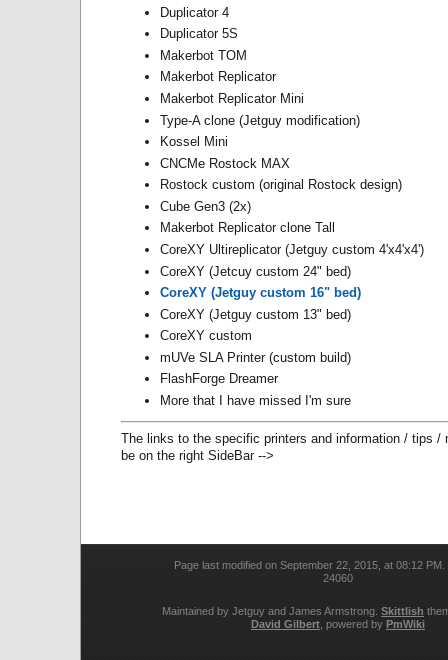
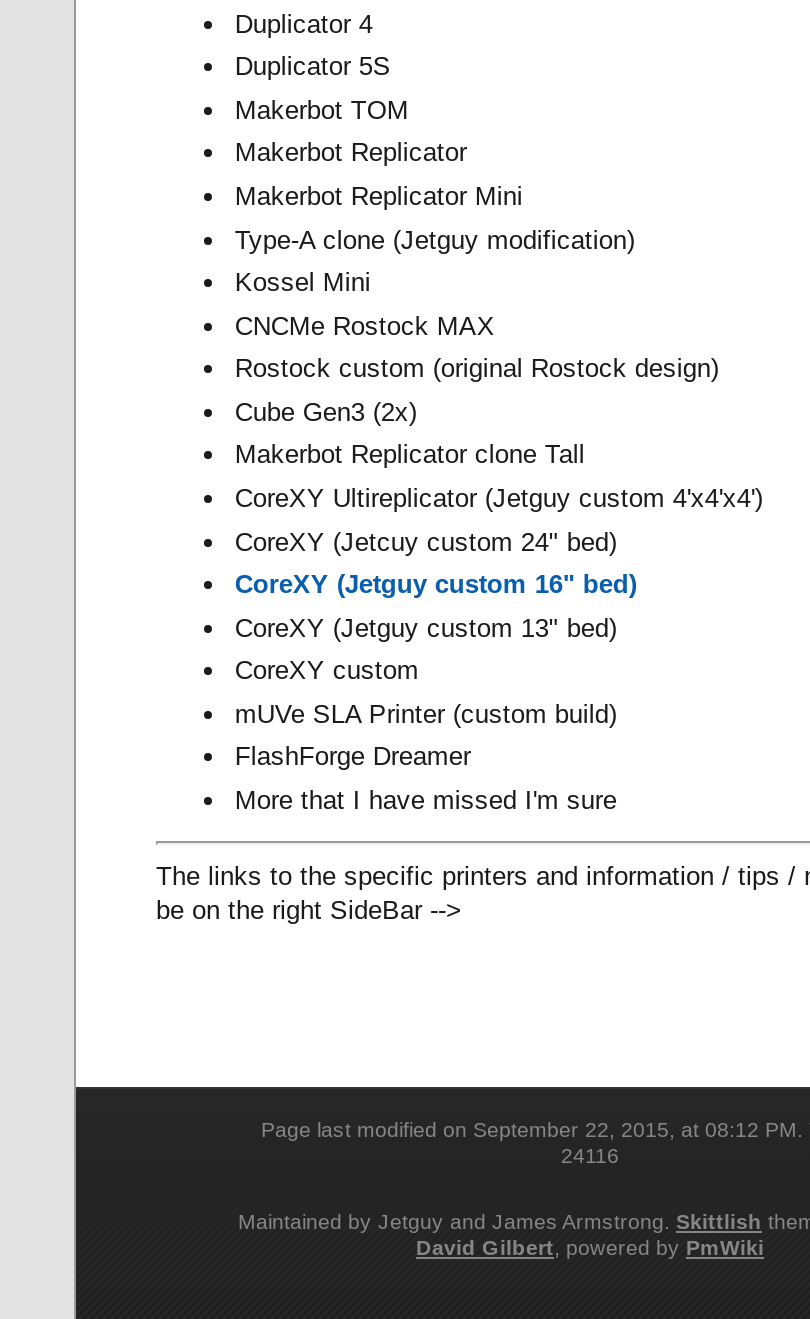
- 24060
+ 24116
